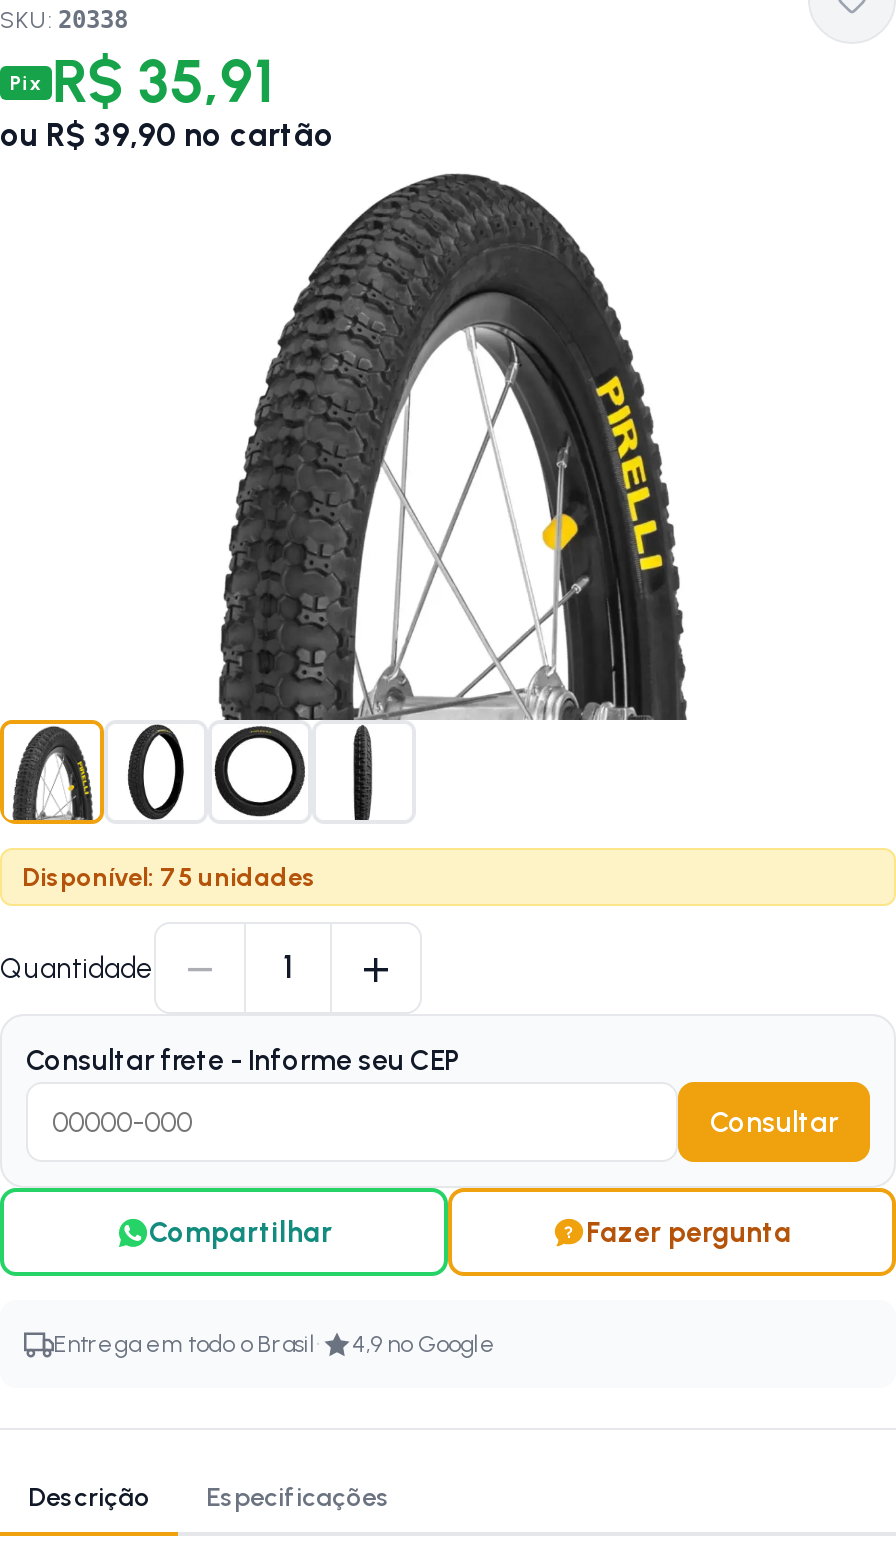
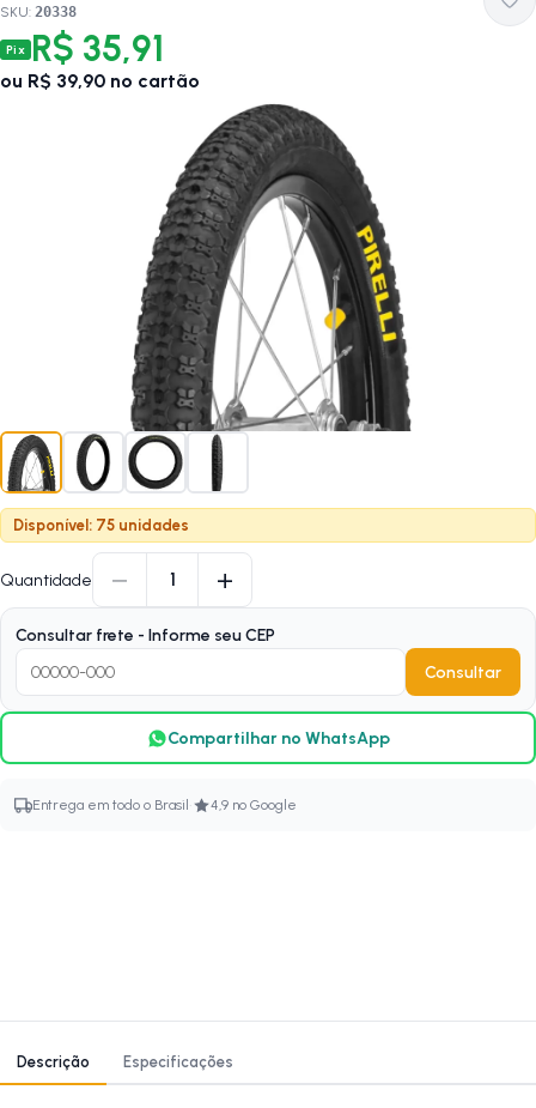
- Compartilhar
- Fazer pergunta
+ Compartilhar no WhatsApp
